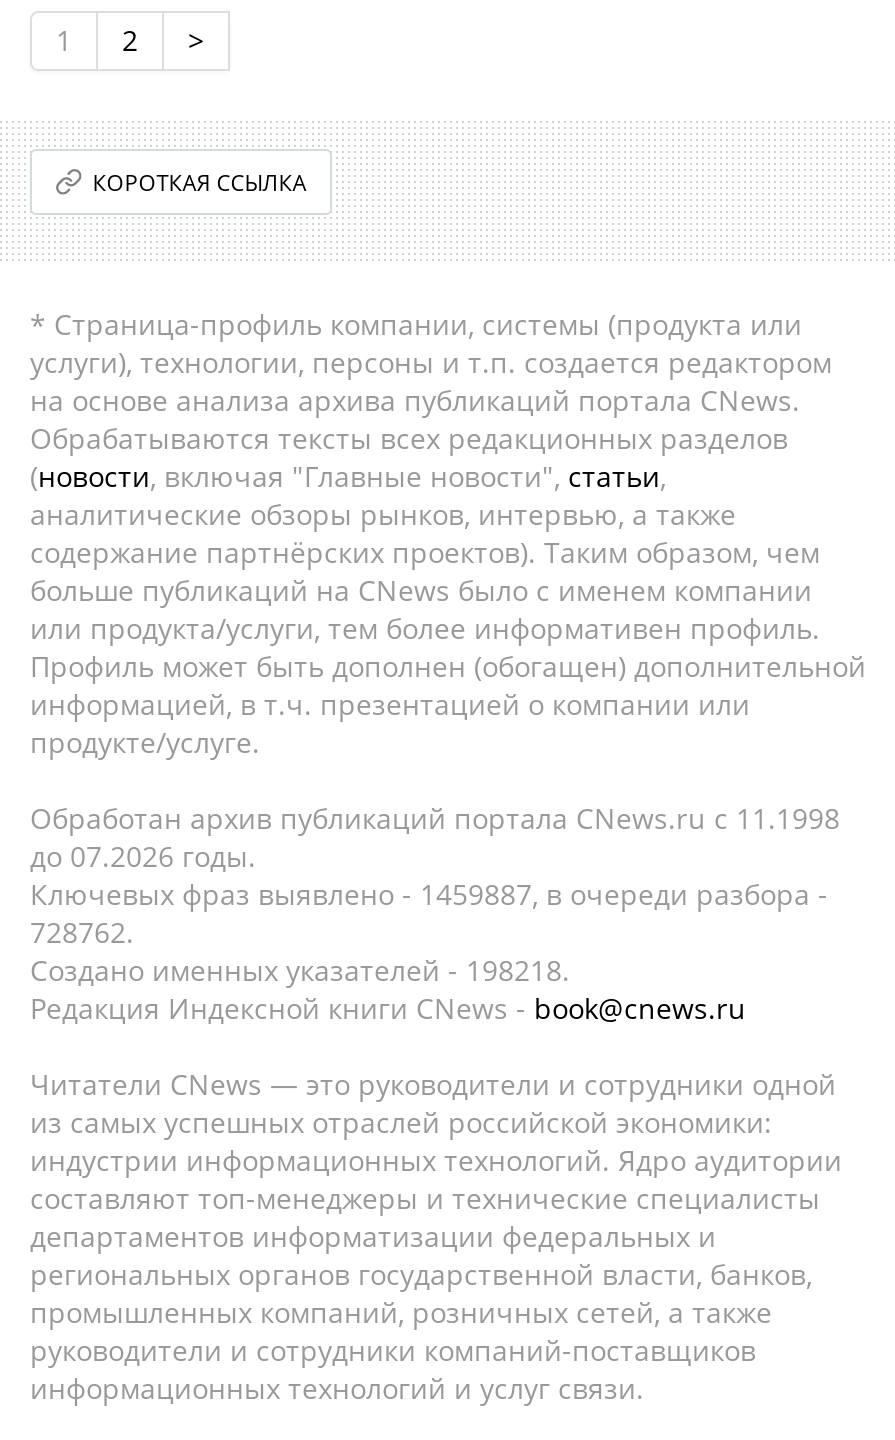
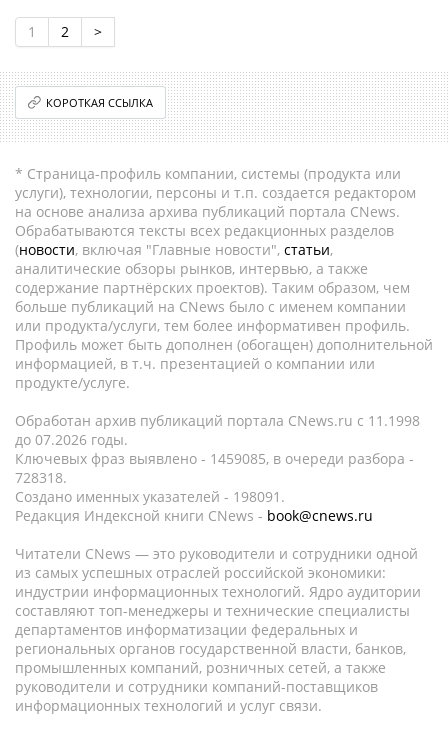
- Ключевых фраз выявлено - 1459887, в очереди разбора -
+ Ключевых фраз выявлено - 1459085, в очереди разбора -

- 728762.
+ 728318.

- Создано именных указателей - 198218.
+ Создано именных указателей - 198091.
